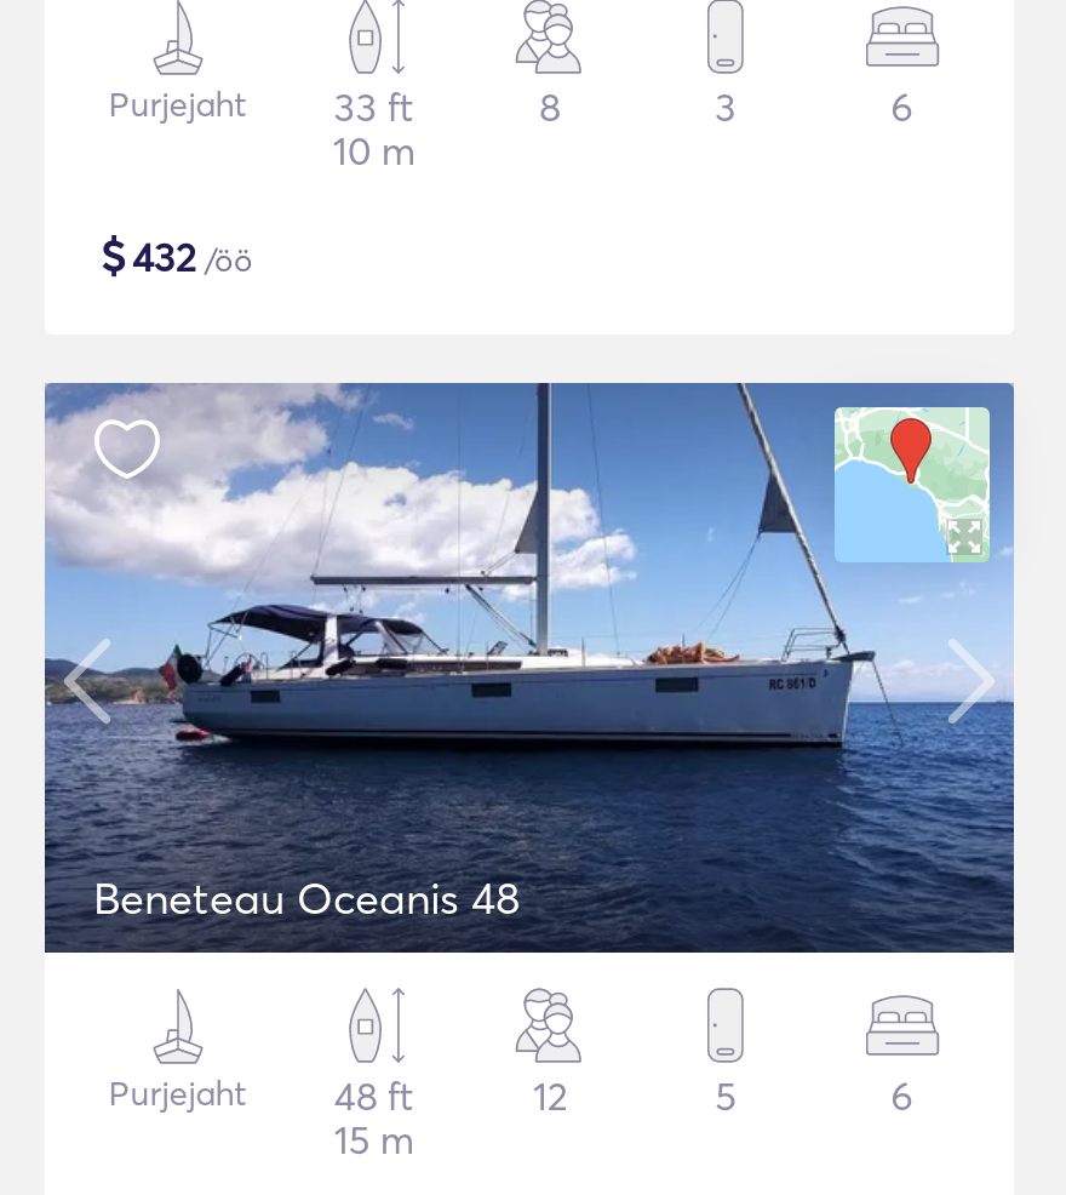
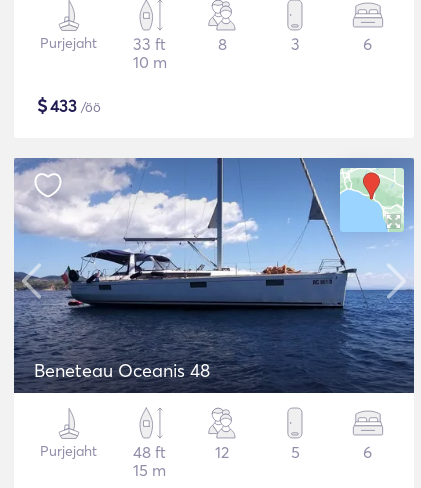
- $432 /öö
+ $433 /öö
